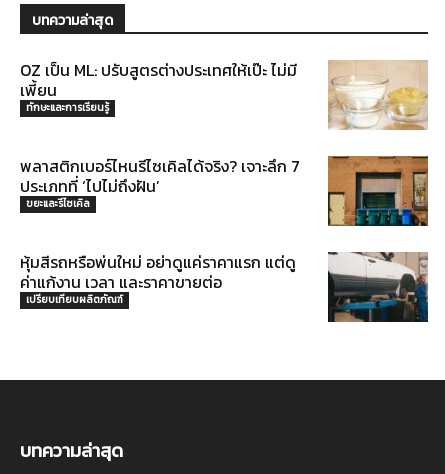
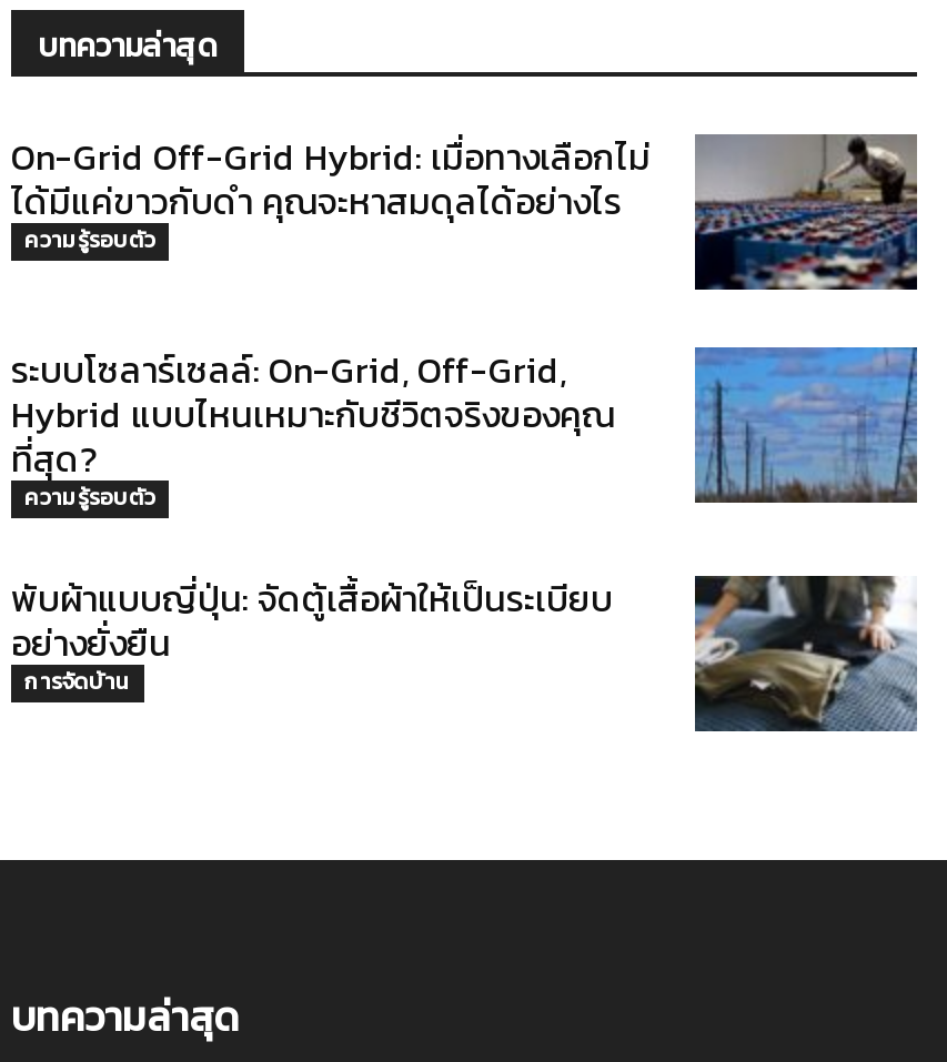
- [image]
- OZ เป็น ML: ปรับสูตรต่างประเทศให้เป๊ะ ไม่มี
- เพี้ยน
- ทักษะและการเรียนรู้
+ [image]
+ On-Grid Off-Grid Hybrid: เมื่อทางเลือกไม่
+ ได้มีแค่ขาวกับดำ คุณจะหาสมดุลได้อย่างไร
+ ความรู้รอบตัว

- [image]
- พลาสติกเบอร์ไหนรีไซเคิลได้จริง? เจาะลึก 7
- ประเภทที่ ‘ไปไม่ถึงฝัน’
- ขยะและรีไซเคิล
+ [image]
+ ระบบโซลาร์เซลล์: On-Grid, Off-Grid,
+ Hybrid แบบไหนเหมาะกับชีวิตจริงของคุณ
+ ที่สุด?
+ ความรู้รอบตัว

- [image]
- หุ้มสีรถหรือพ่นใหม่ อย่าดูแค่ราคาแรก แต่ดู
- ค่าแก้งาน เวลา และราคาขายต่อ
- เปรียบเทียบผลิตภัณฑ์
+ [image]
+ พับผ้าแบบญี่ปุ่น: จัดตู้เสื้อผ้าให้เป็นระเบียบ
+ อย่างยั่งยืน
+ การจัดบ้าน
